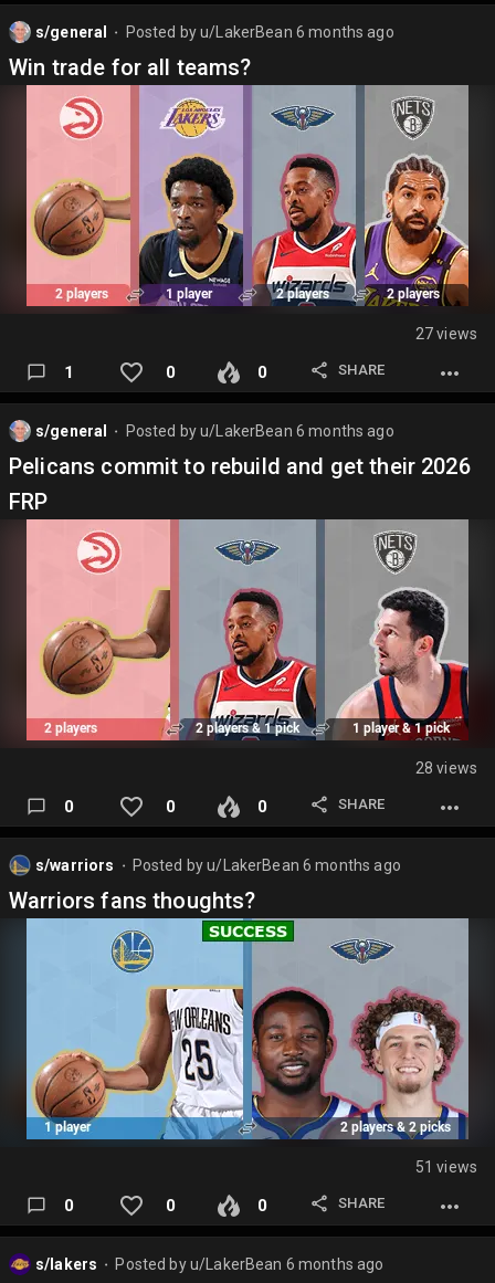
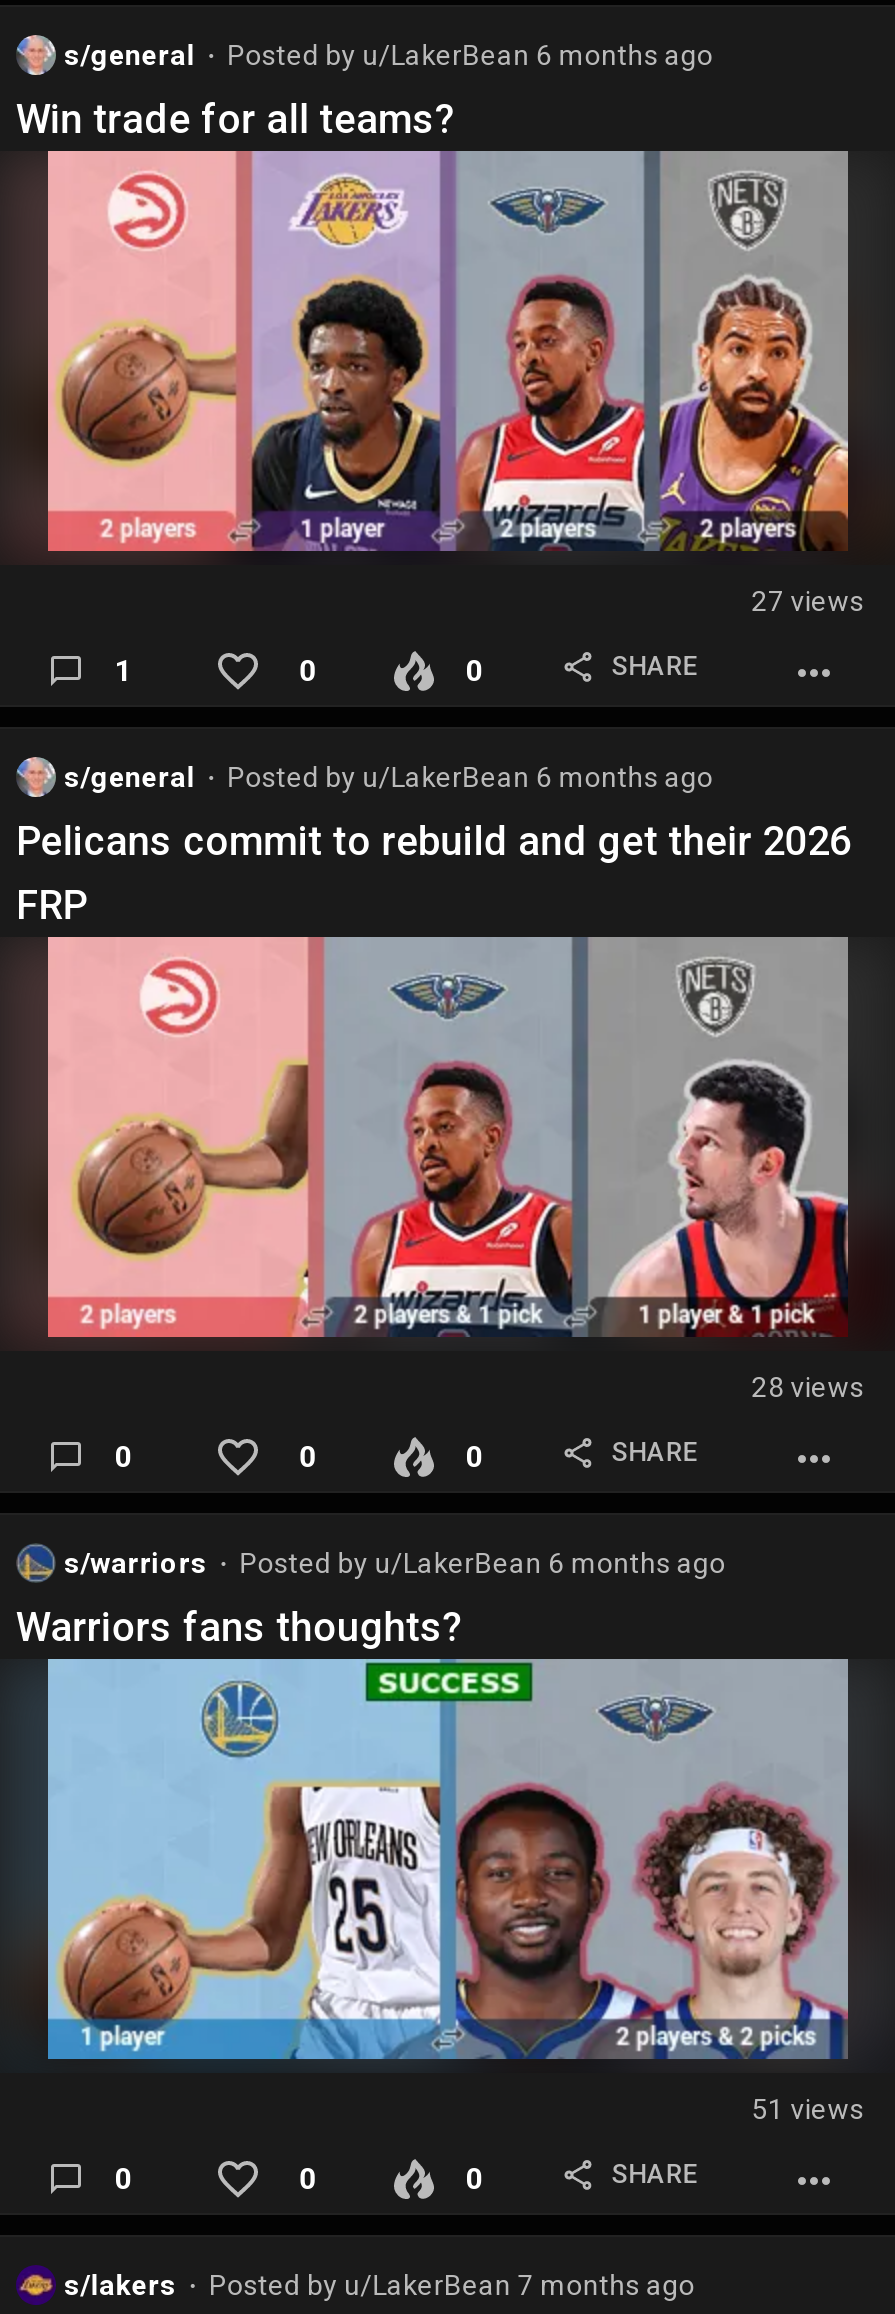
- Posted by u/LakerBean 6 months ago
+ Posted by u/LakerBean 7 months ago
